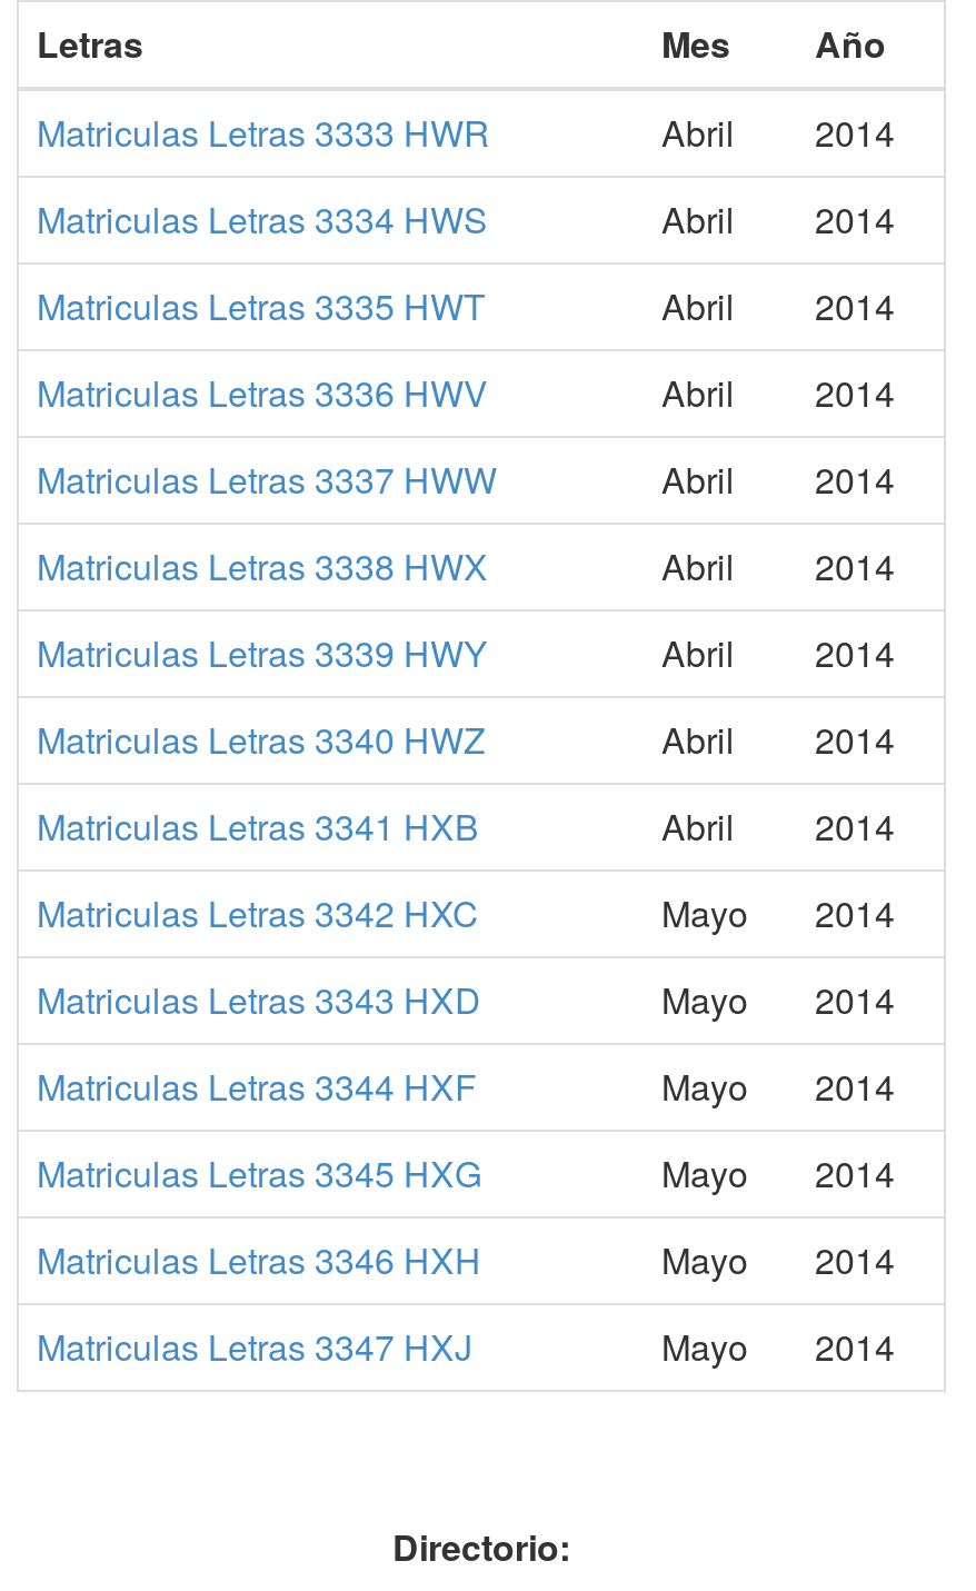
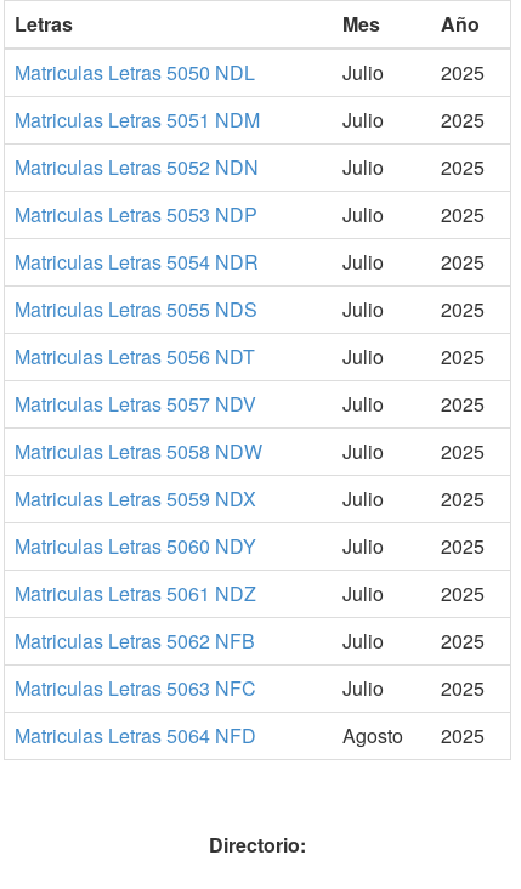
- Matriculas Letras 3333 HWR
- Abril
- 2014
+ Matriculas Letras 5050 NDL
+ Julio
+ 2025

- Matriculas Letras 3334 HWS
- Abril
- 2014
+ Matriculas Letras 5051 NDM
+ Julio
+ 2025

- Matriculas Letras 3335 HWT
- Abril
- 2014
+ Matriculas Letras 5052 NDN
+ Julio
+ 2025

- Matriculas Letras 3336 HWV
- Abril
- 2014
+ Matriculas Letras 5053 NDP
+ Julio
+ 2025

- Matriculas Letras 3337 HWW
- Abril
- 2014
+ Matriculas Letras 5054 NDR
+ Julio
+ 2025

- Matriculas Letras 3338 HWX
- Abril
- 2014
+ Matriculas Letras 5055 NDS
+ Julio
+ 2025

- Matriculas Letras 3339 HWY
- Abril
- 2014
+ Matriculas Letras 5056 NDT
+ Julio
+ 2025

- Matriculas Letras 3340 HWZ
- Abril
- 2014
+ Matriculas Letras 5057 NDV
+ Julio
+ 2025

- Matriculas Letras 3341 HXB
- Abril
- 2014
+ Matriculas Letras 5058 NDW
+ Julio
+ 2025

- Matriculas Letras 3342 HXC
- Mayo
- 2014
+ Matriculas Letras 5059 NDX
+ Julio
+ 2025

- Matriculas Letras 3343 HXD
- Mayo
- 2014
+ Matriculas Letras 5060 NDY
+ Julio
+ 2025

- Matriculas Letras 3344 HXF
- Mayo
- 2014
+ Matriculas Letras 5061 NDZ
+ Julio
+ 2025

- Matriculas Letras 3345 HXG
- Mayo
- 2014
+ Matriculas Letras 5062 NFB
+ Julio
+ 2025

- Matriculas Letras 3346 HXH
- Mayo
- 2014
+ Matriculas Letras 5063 NFC
+ Julio
+ 2025

- Matriculas Letras 3347 HXJ
- Mayo
- 2014
+ Matriculas Letras 5064 NFD
+ Agosto
+ 2025
